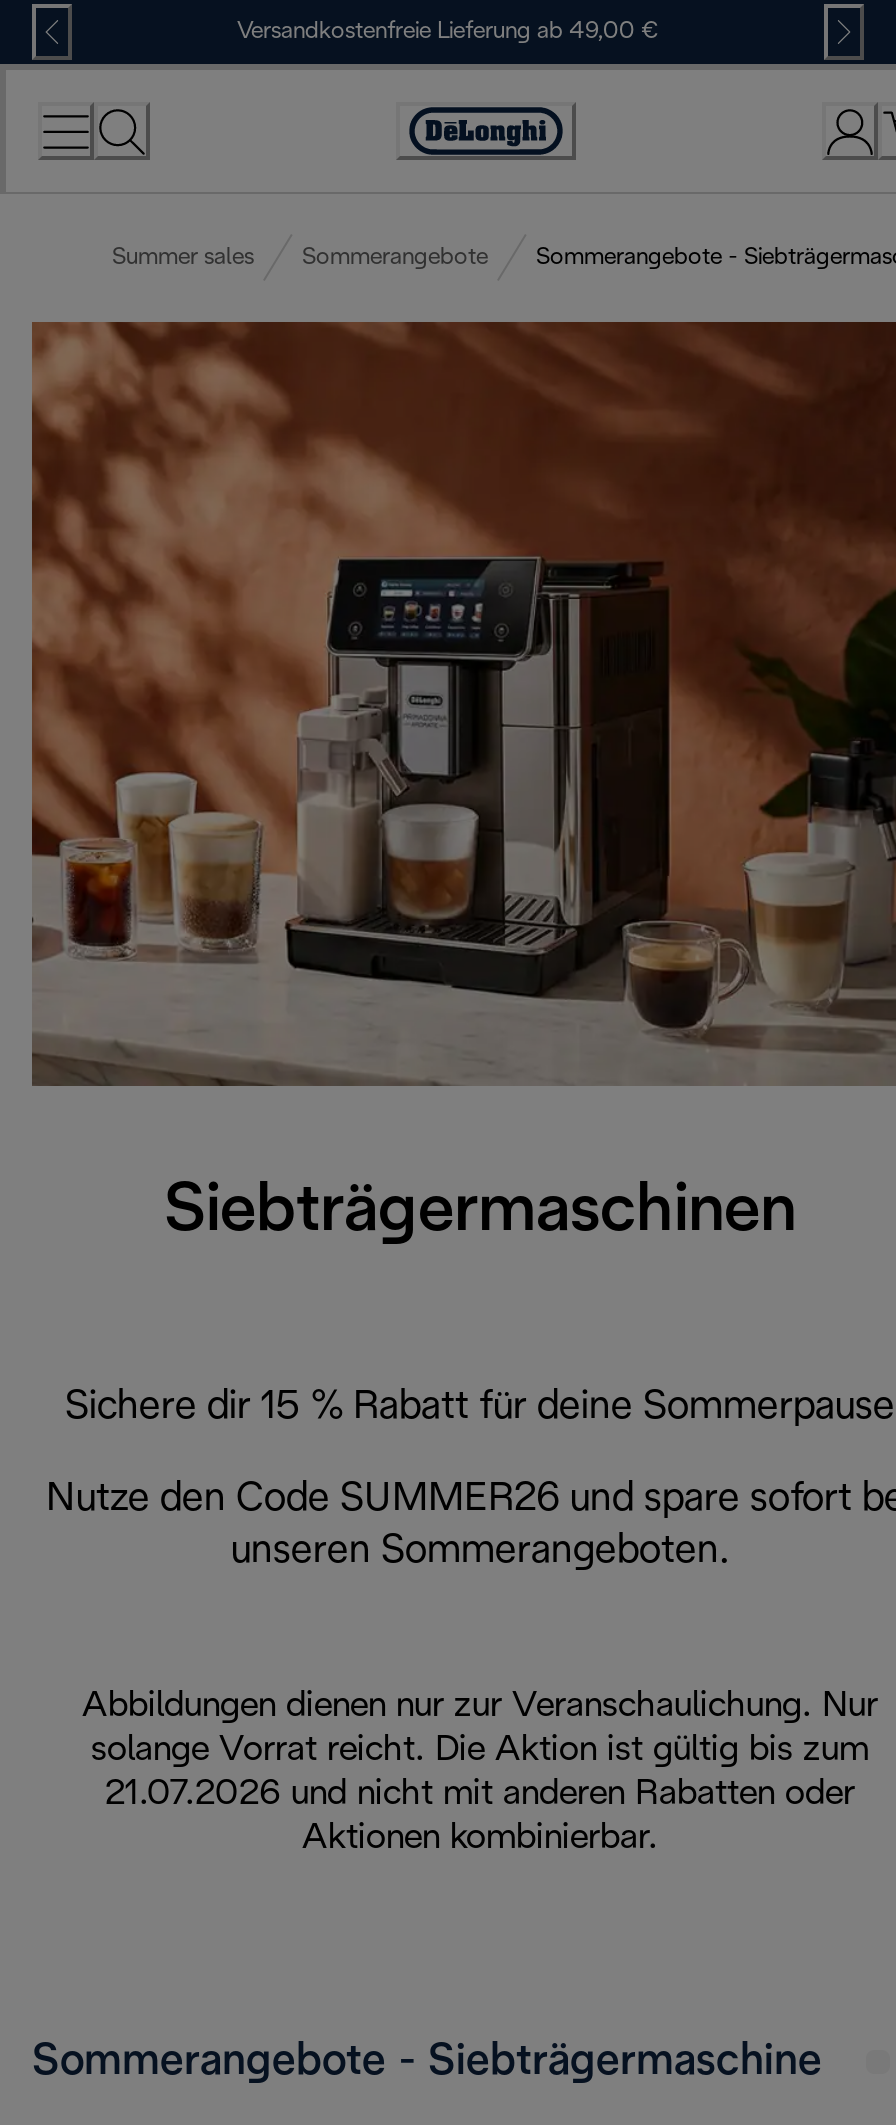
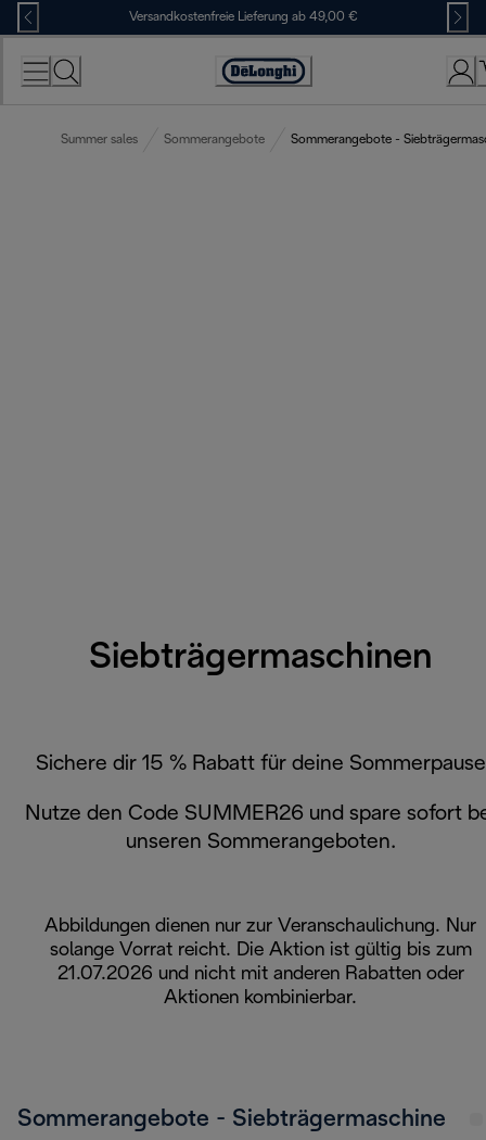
- [image]
